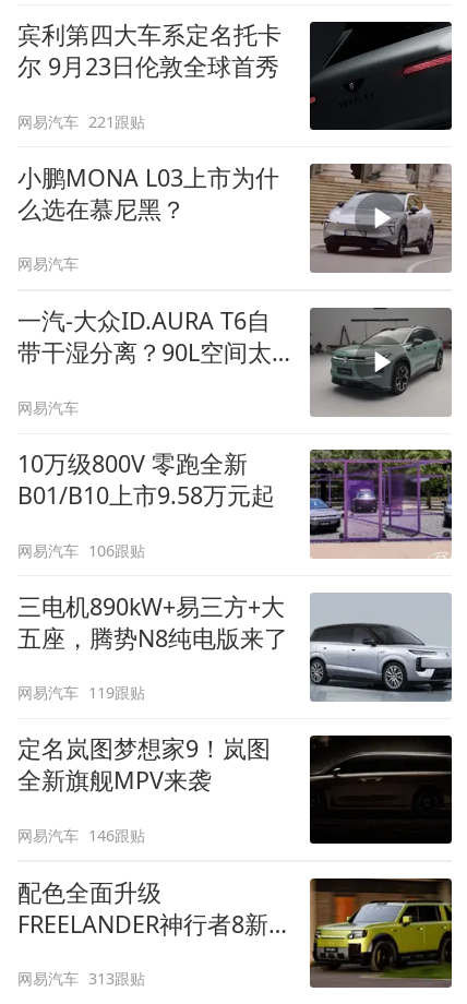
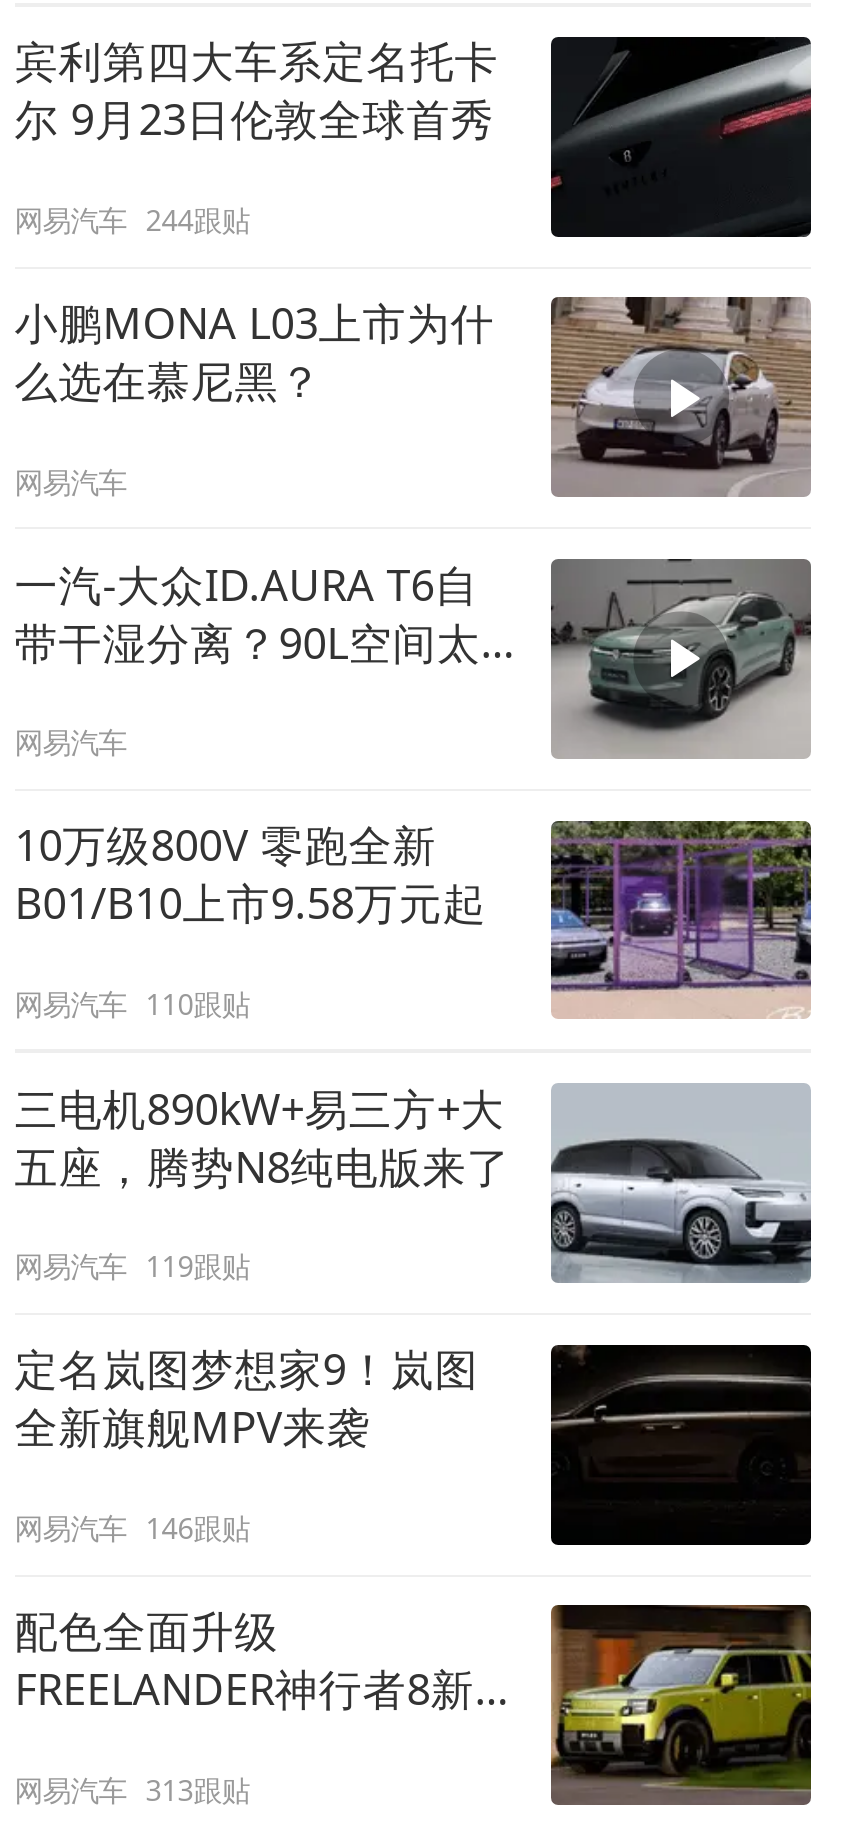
- 网易汽车 221跟贴
+ 网易汽车 244跟贴

- 网易汽车 106跟贴
+ 网易汽车 110跟贴
